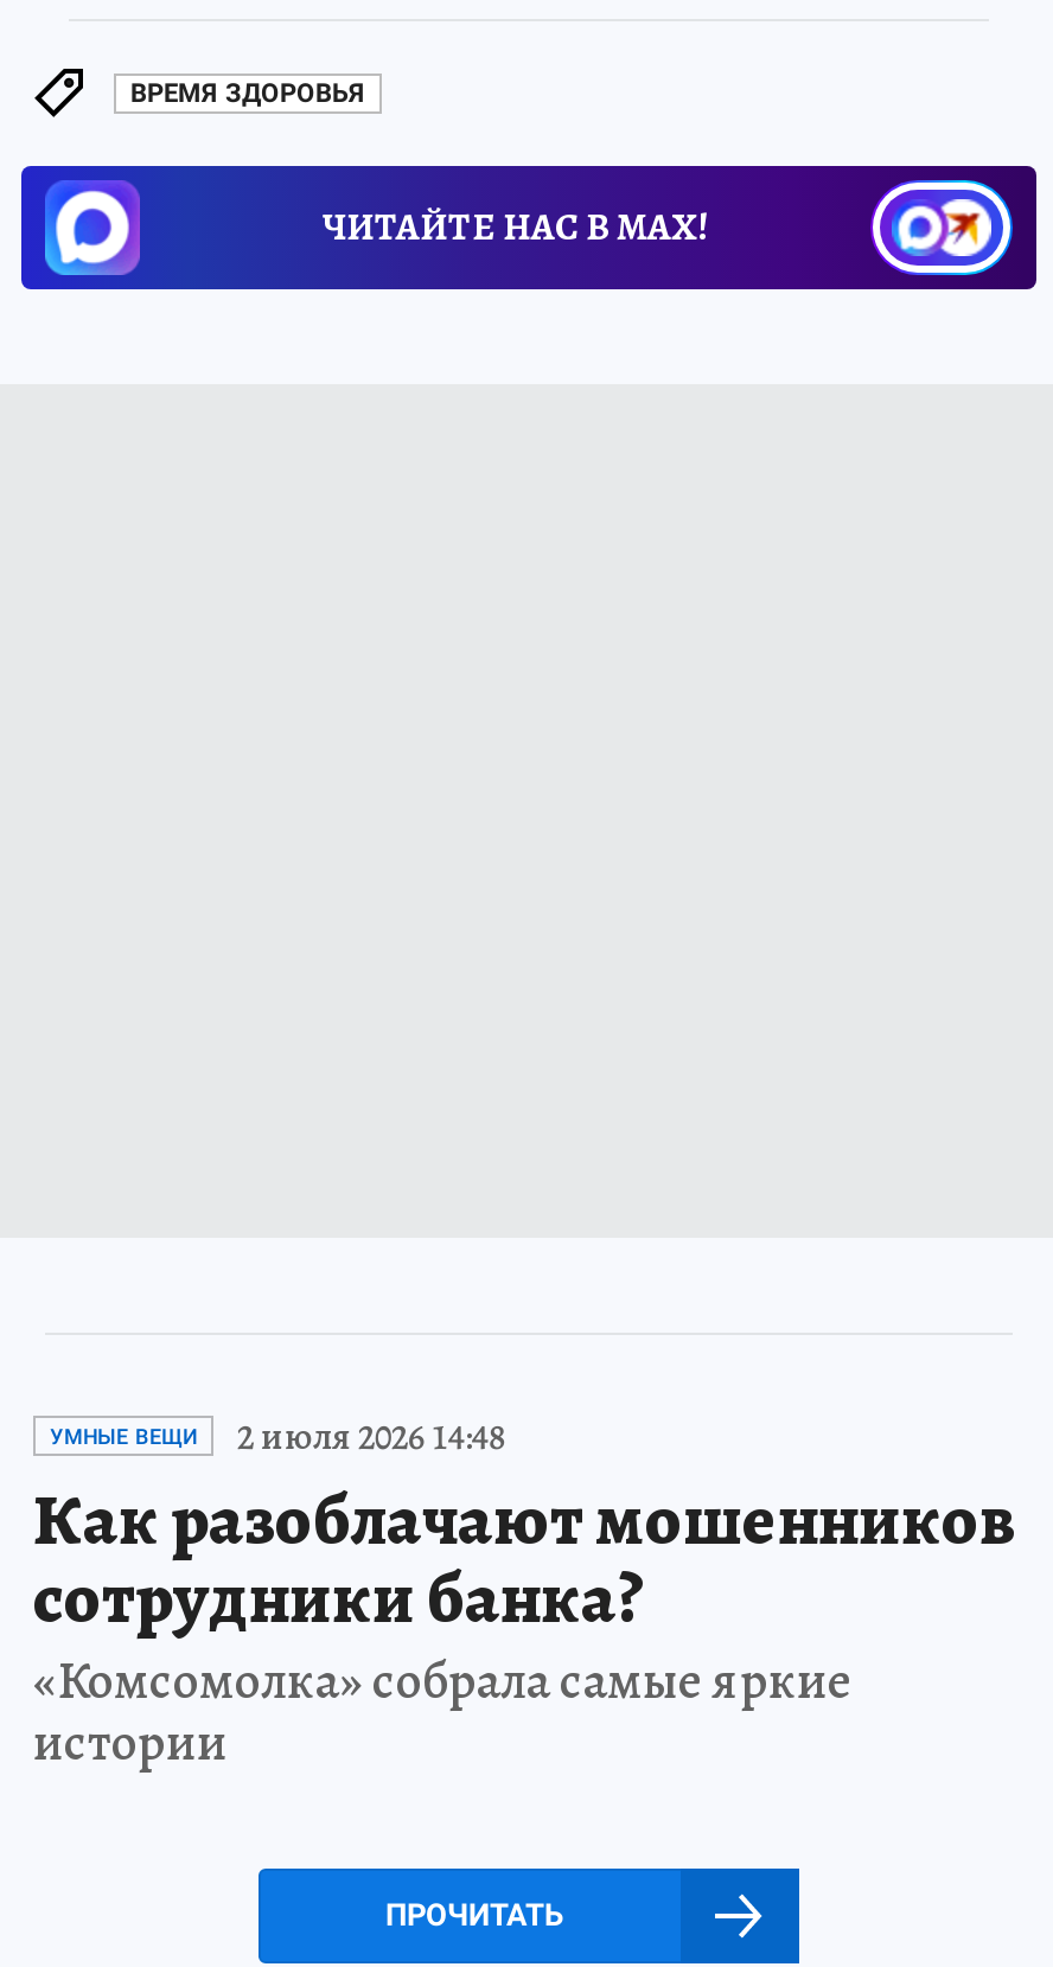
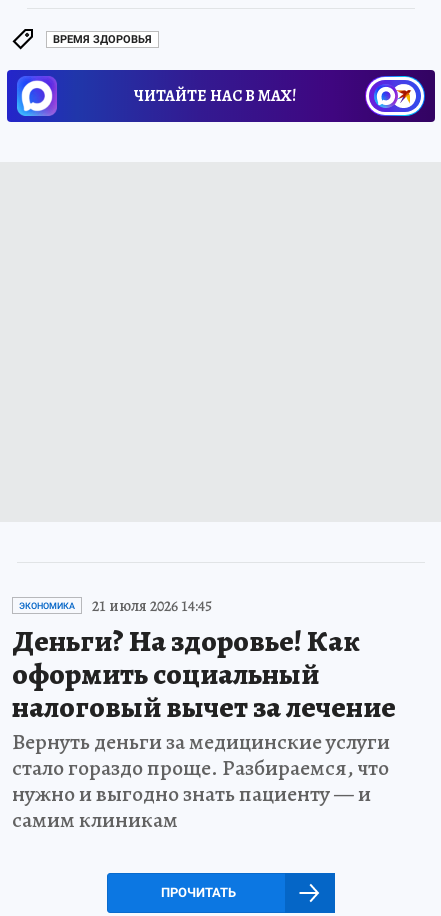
- УМНЫЕ ВЕЩИ
- 2 июля 2026 14:48
- Как разоблачают мошенников
- сотрудники банка?
- «Комсомолка» собрала самые яркие
- истории
+ ЭКОНОМИКА
+ 21 июля 2026 14:45
+ Деньги? На здоровье! Как
+ оформить социальный
+ налоговый вычет за лечение
+ Вернуть деньги за медицинские услуги
+ стало гораздо проще. Разбираемся, что
+ нужно и выгодно знать пациенту — и
+ самим клиникам
